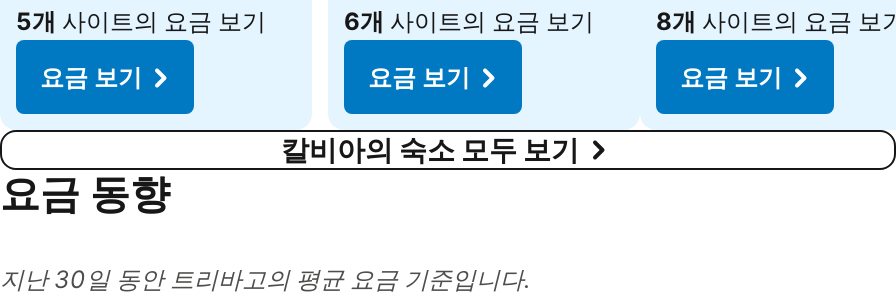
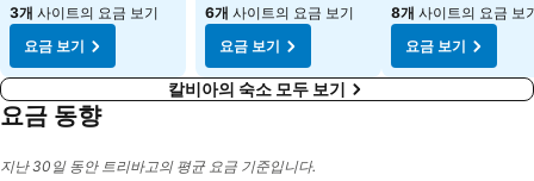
- 5개 사이트의 요금 보기
+ 3개 사이트의 요금 보기
